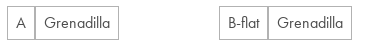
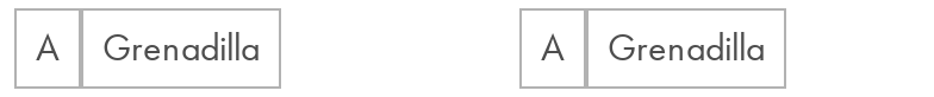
- B-flat
+ A
